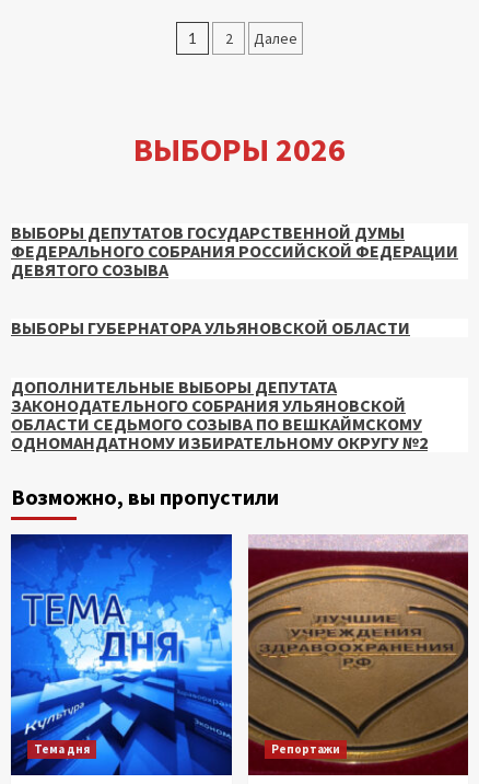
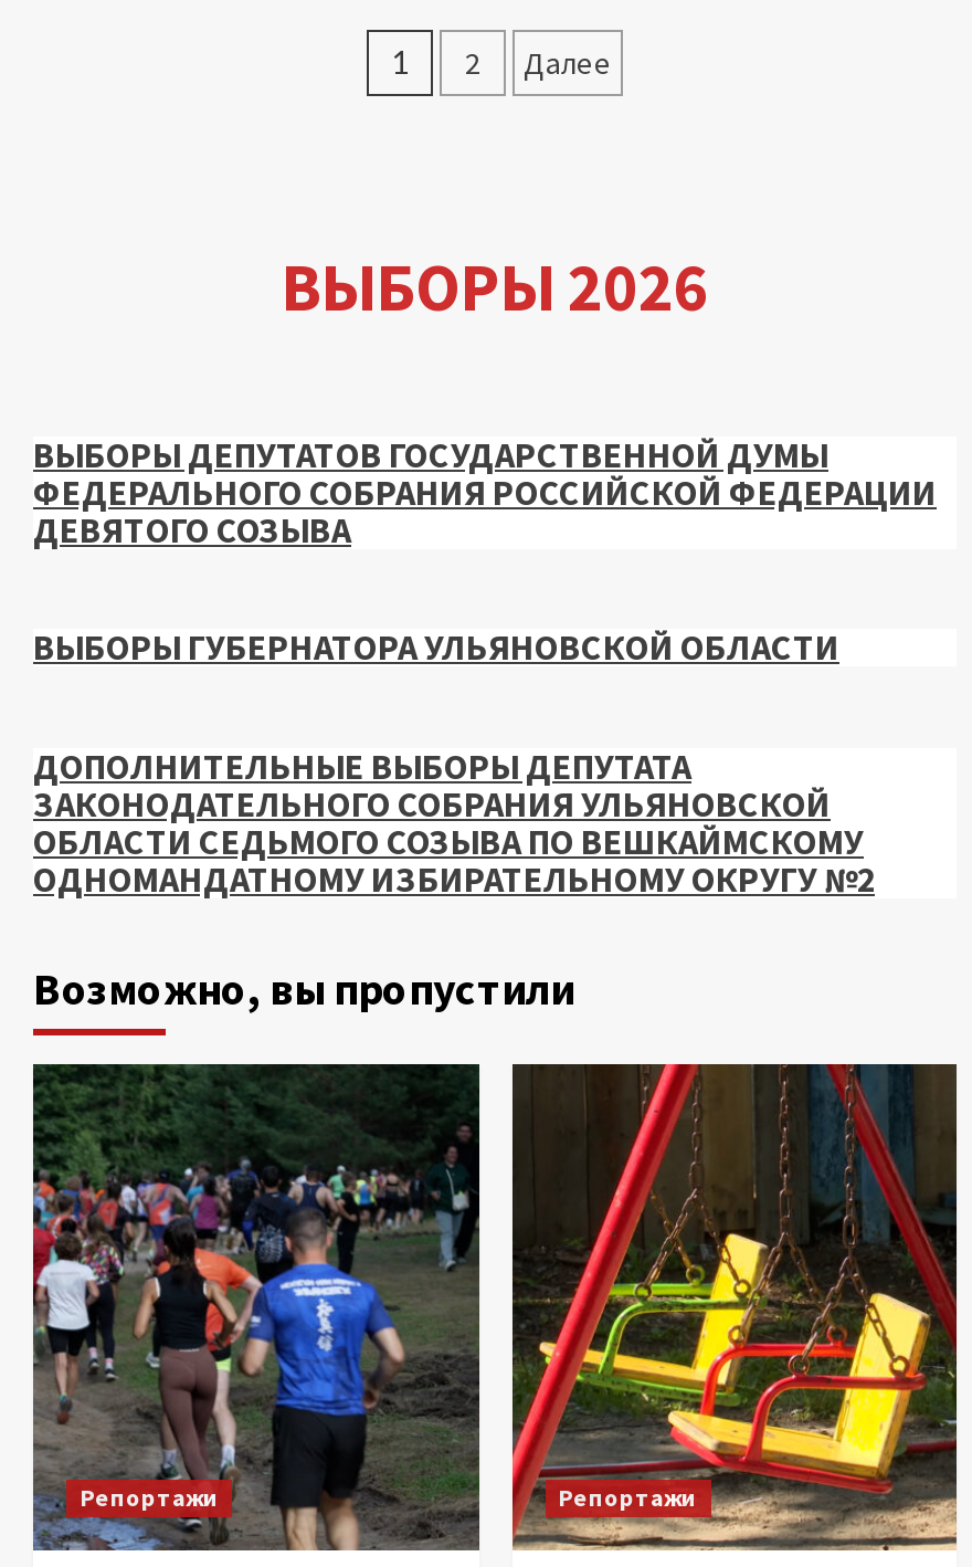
- [image]
- Тема дня
+ [image]
+ Репортажи

- [image]
+ [image]
